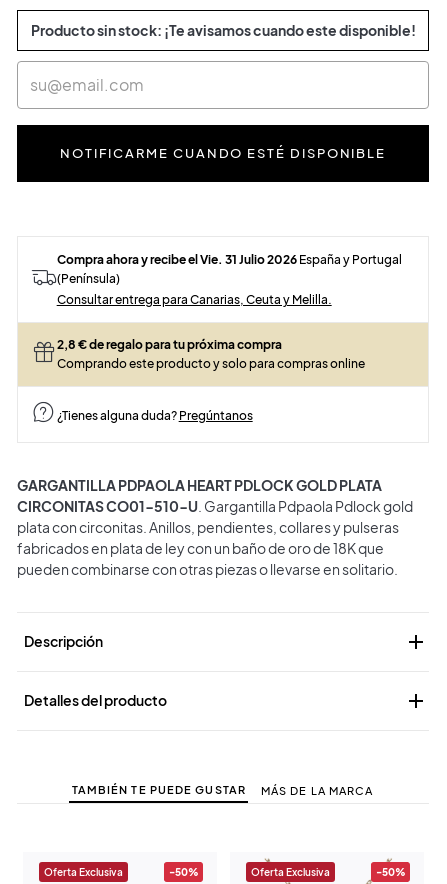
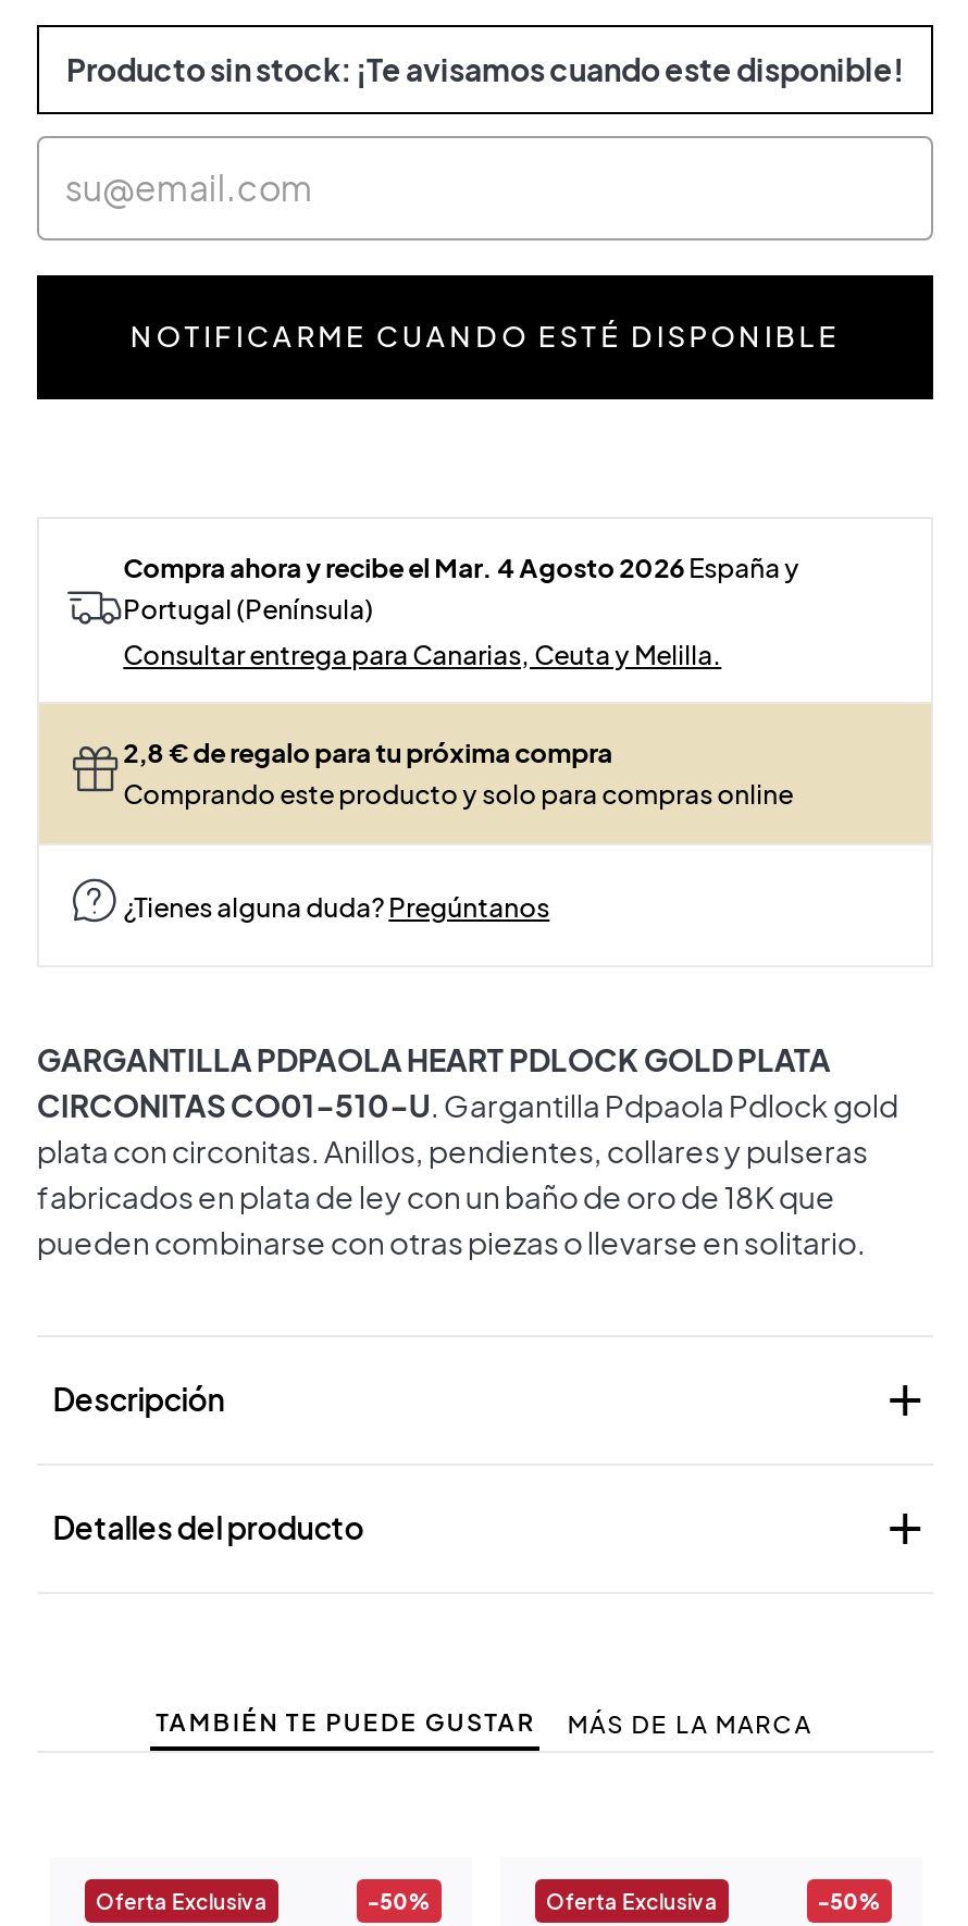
- Compra ahora y recibe el Vie. 31 Julio 2026 España y Portugal
- (Península)
+ Compra ahora y recibe el Mar. 4 Agosto 2026 España y
+ Portugal (Península)
